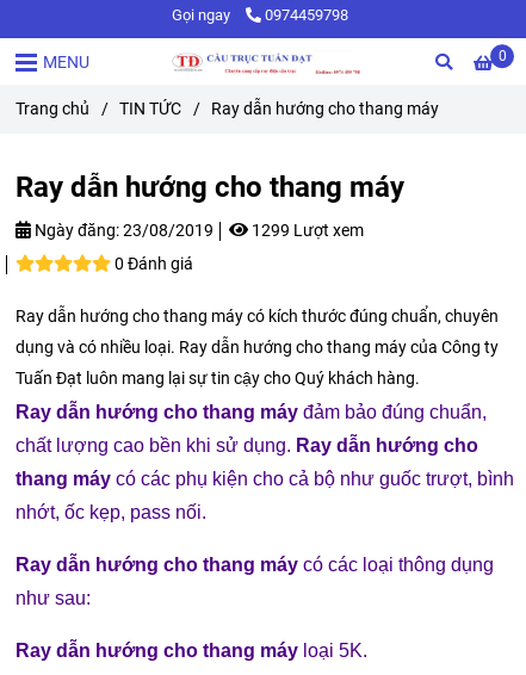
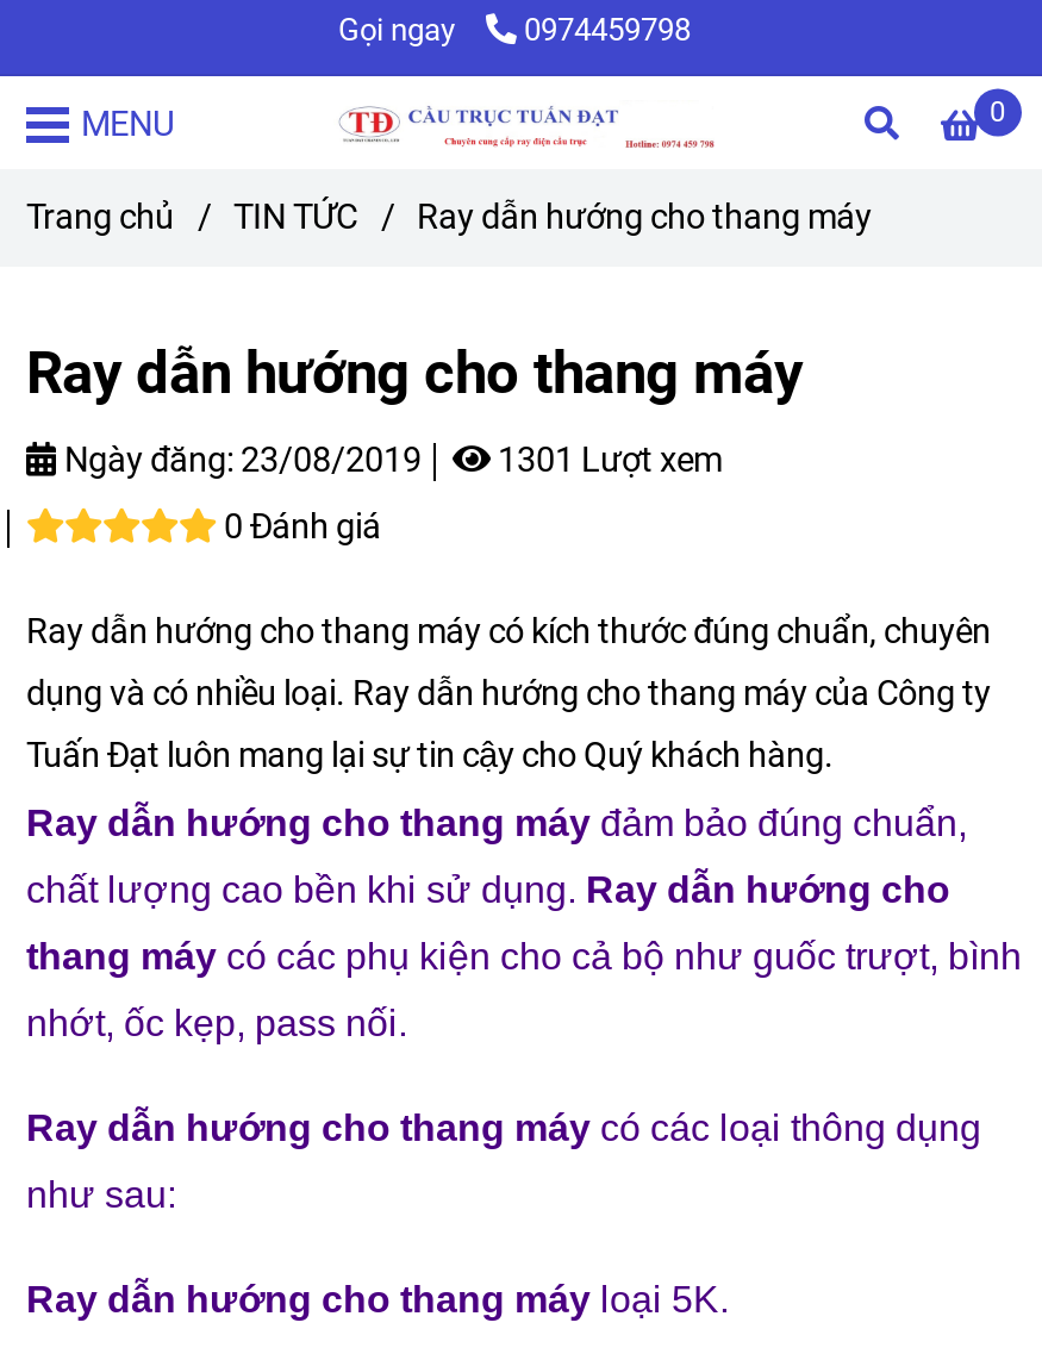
- Ngày đăng: 23/08/2019 1299 Lượt xem
+ Ngày đăng: 23/08/2019 1301 Lượt xem
